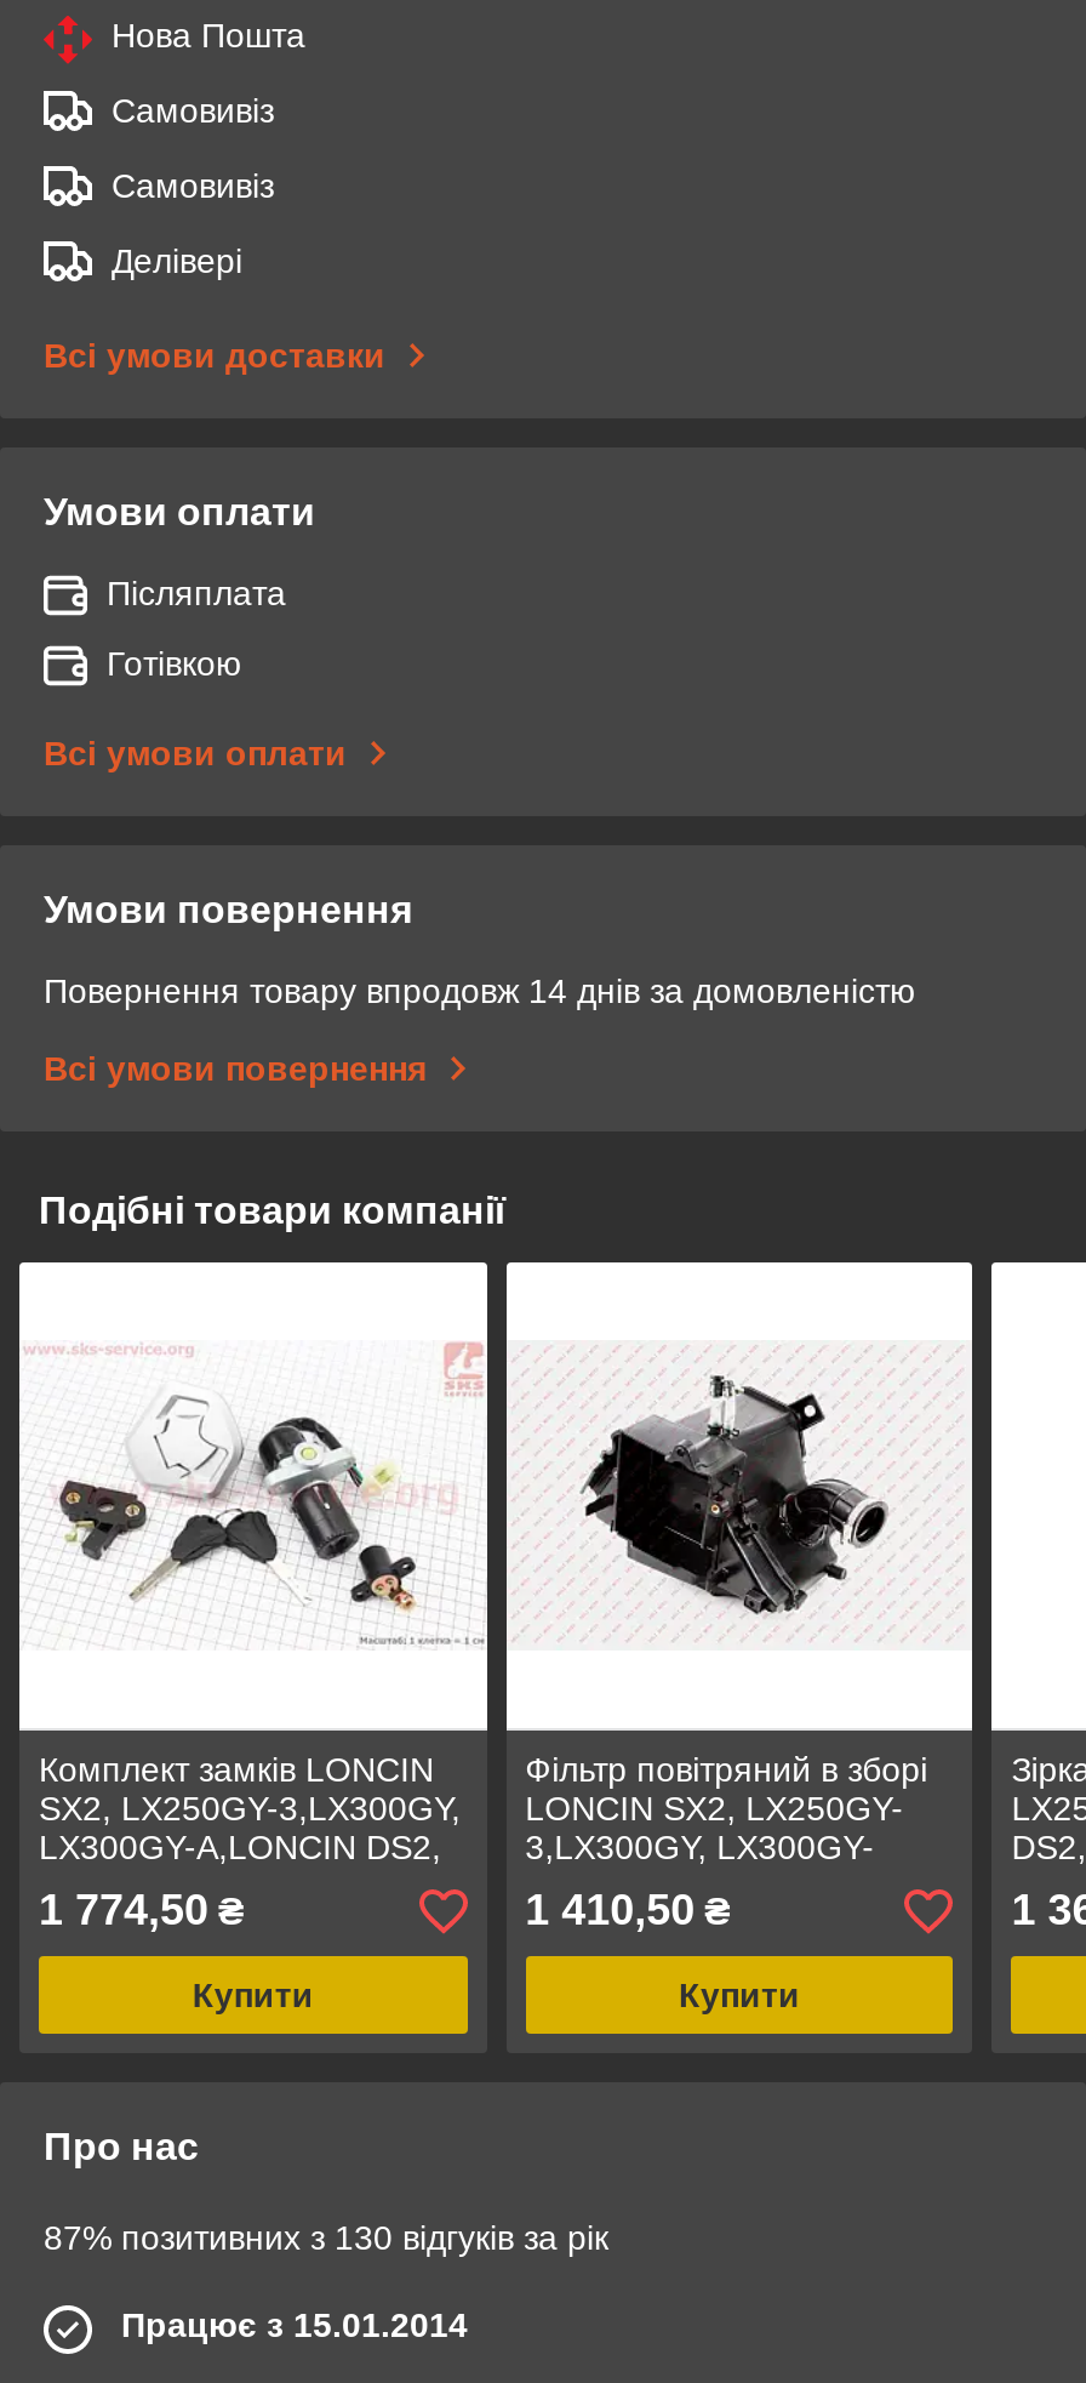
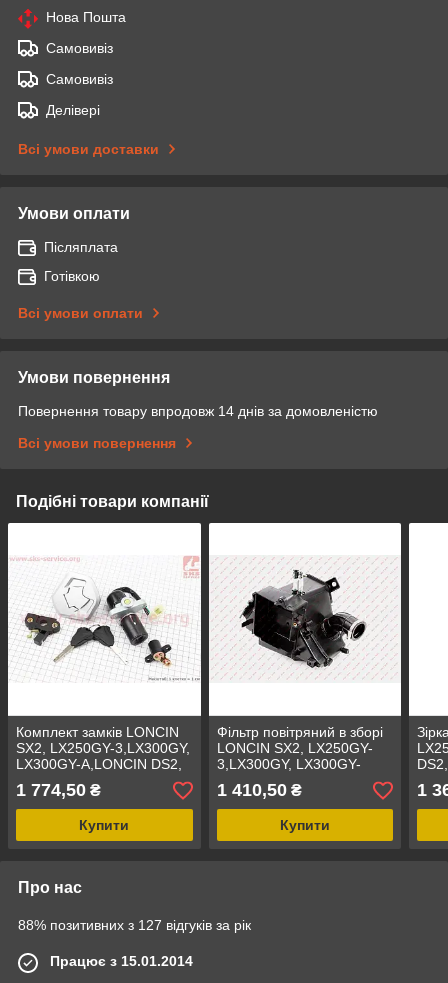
- 87% позитивних з 130 відгуків за рік
+ 88% позитивних з 127 відгуків за рік
